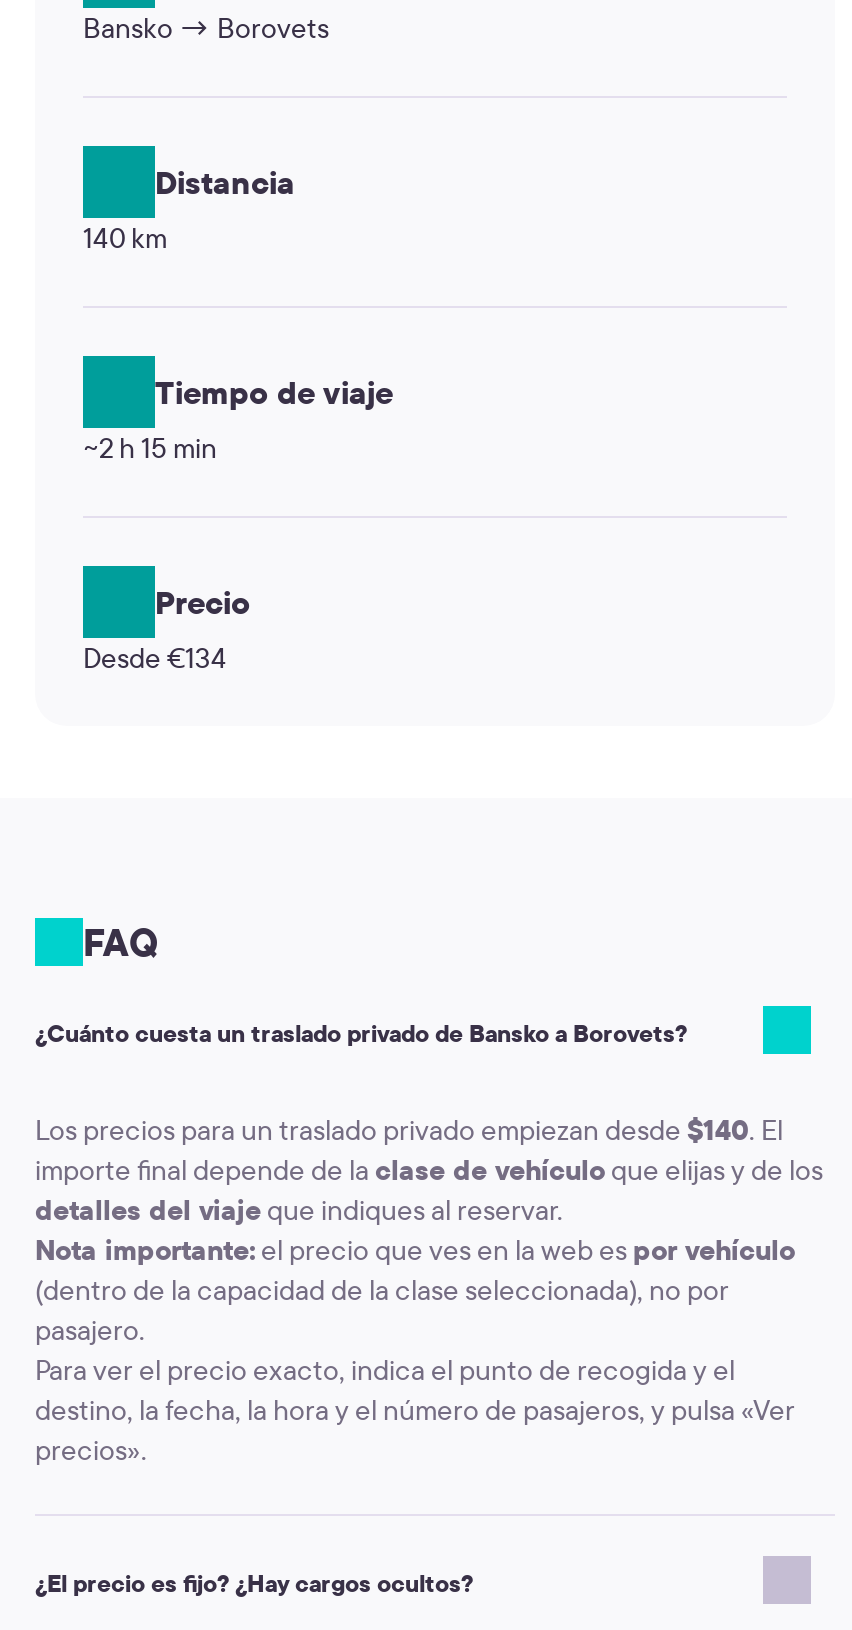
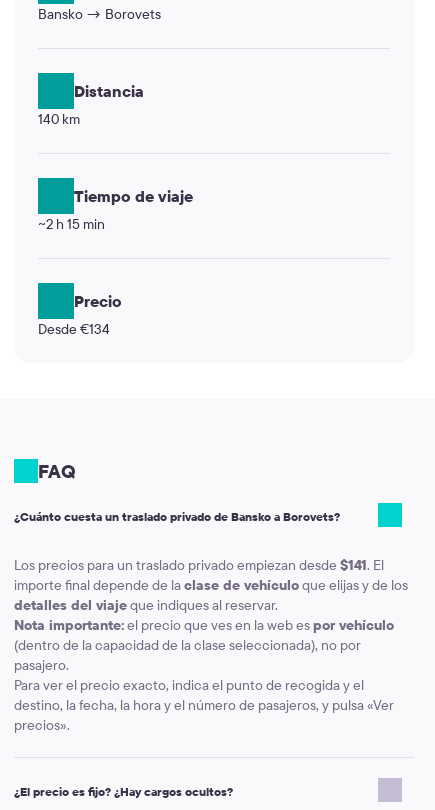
- Los precios para un traslado privado empiezan desde $140. El
+ Los precios para un traslado privado empiezan desde $141. El
